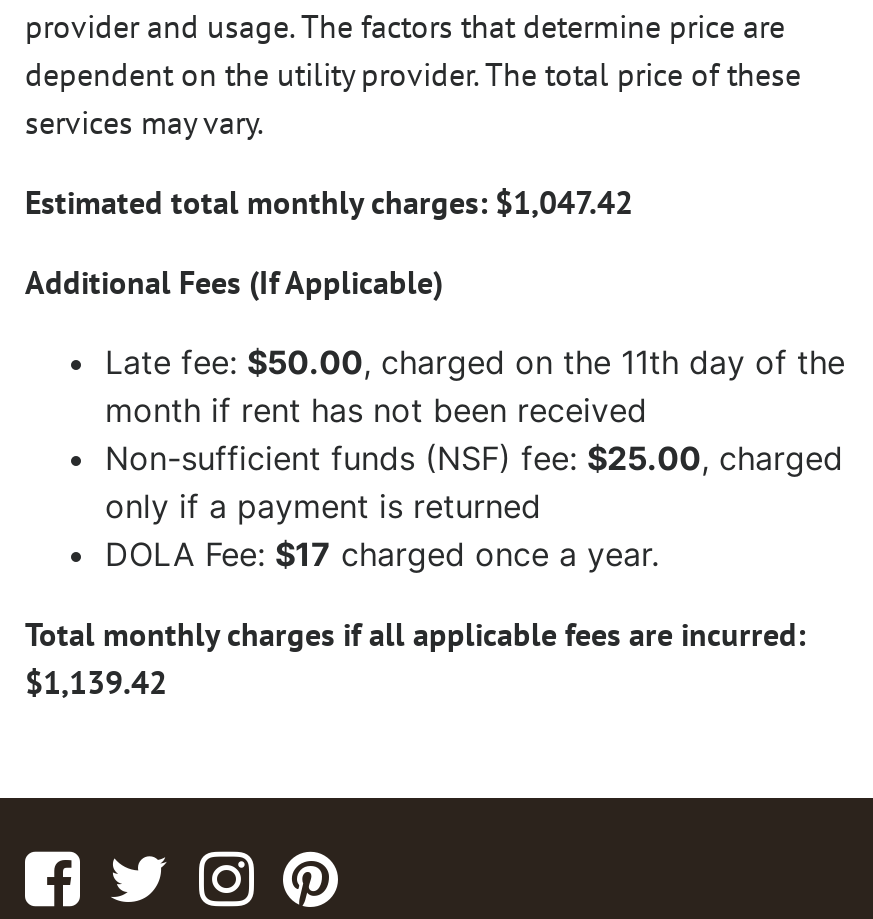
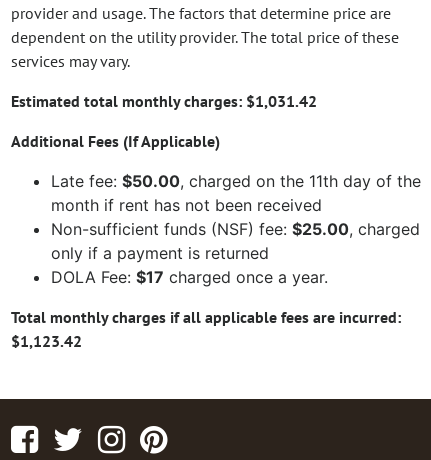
- Estimated total monthly charges: $1,047.42
+ Estimated total monthly charges: $1,031.42

- $1,139.42
+ $1,123.42
